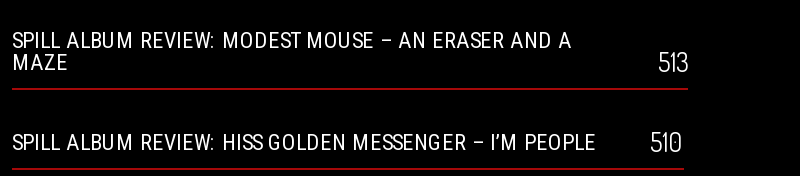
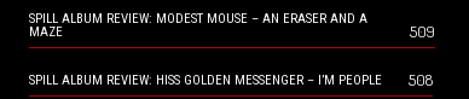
- 513
+ 509

- 510
+ 508
